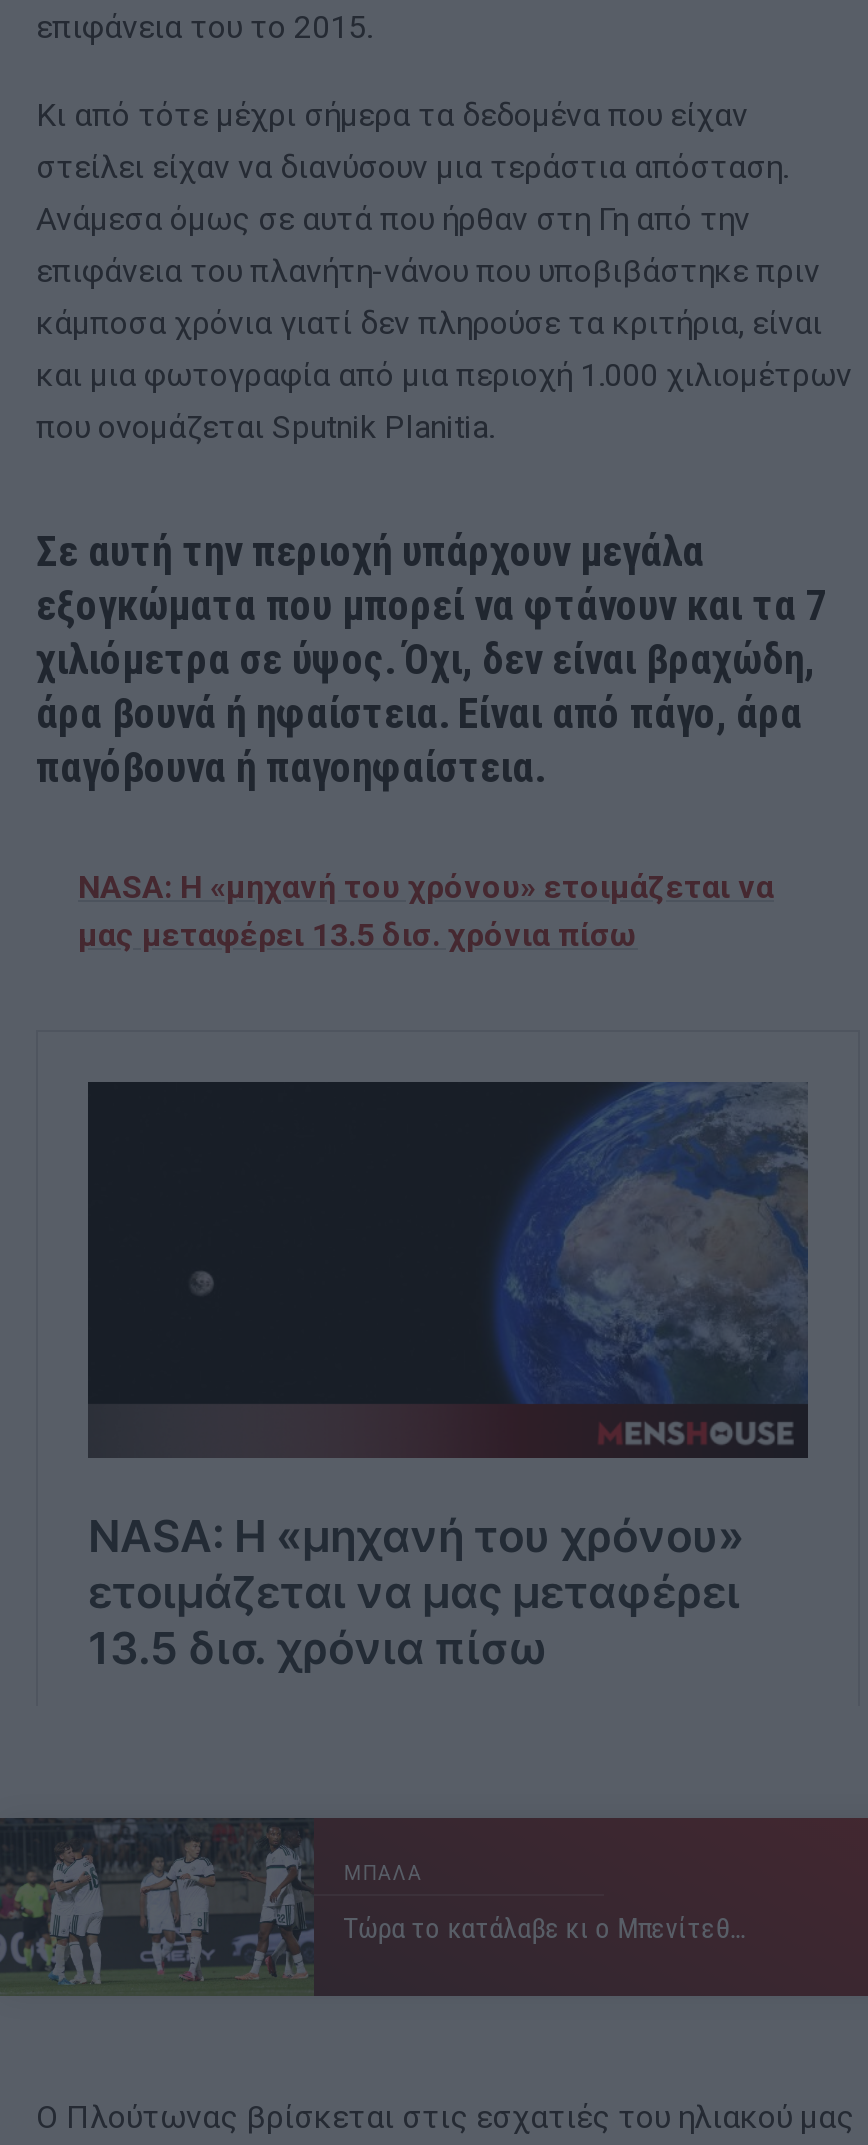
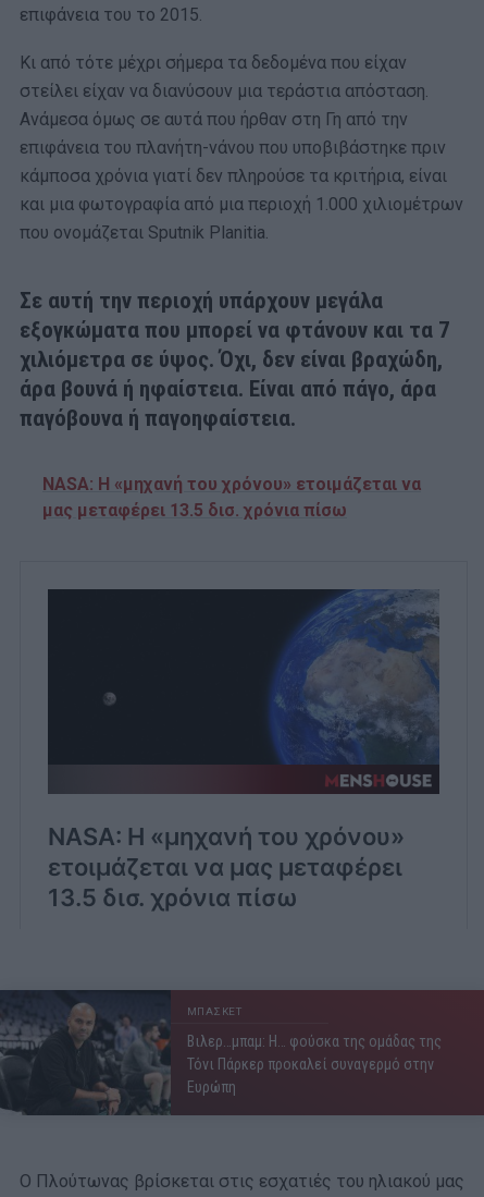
- [image]
- ΜΠΑΛΑ
+ [image]
+ ΜΠΑΣΚΕΤ

- Τώρα το κατάλαβε κι ο Μπενίτεθ…
+ Βιλερ…μπαμ: Η… φούσκα της ομάδας της
+ Τόνι Πάρκερ προκαλεί συναγερμό στην
+ Ευρώπη
